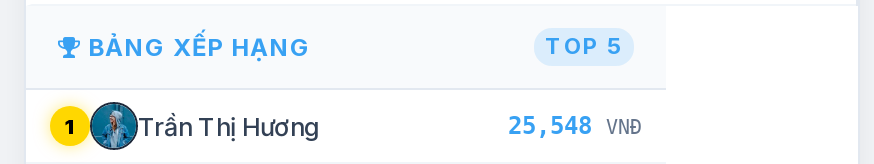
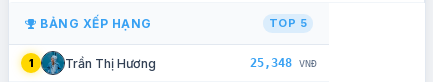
- 25,548 VNĐ
+ 25,348 VNĐ
